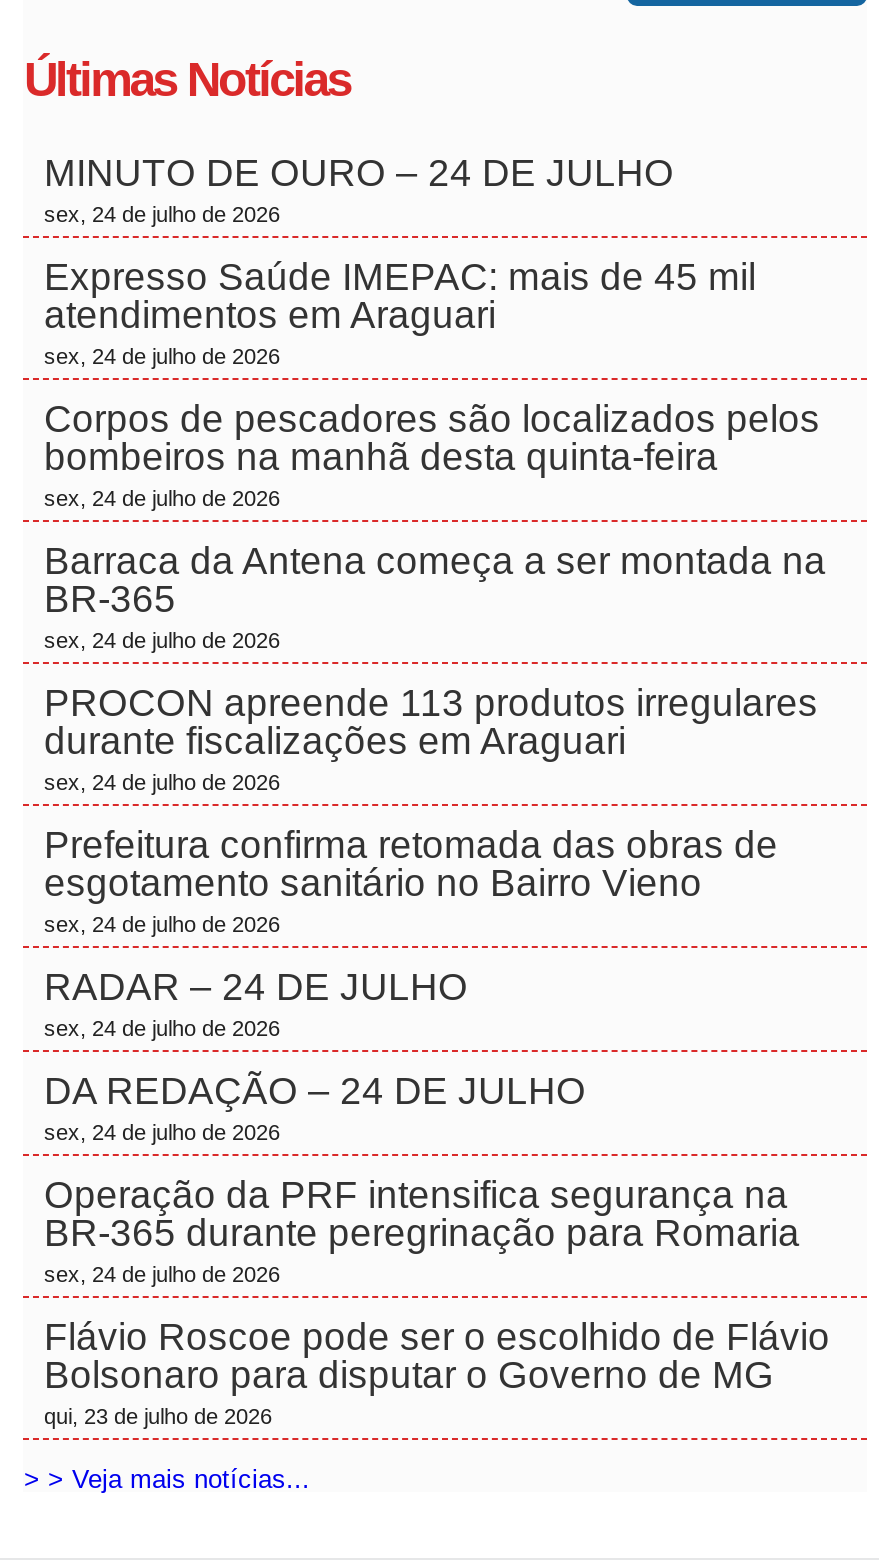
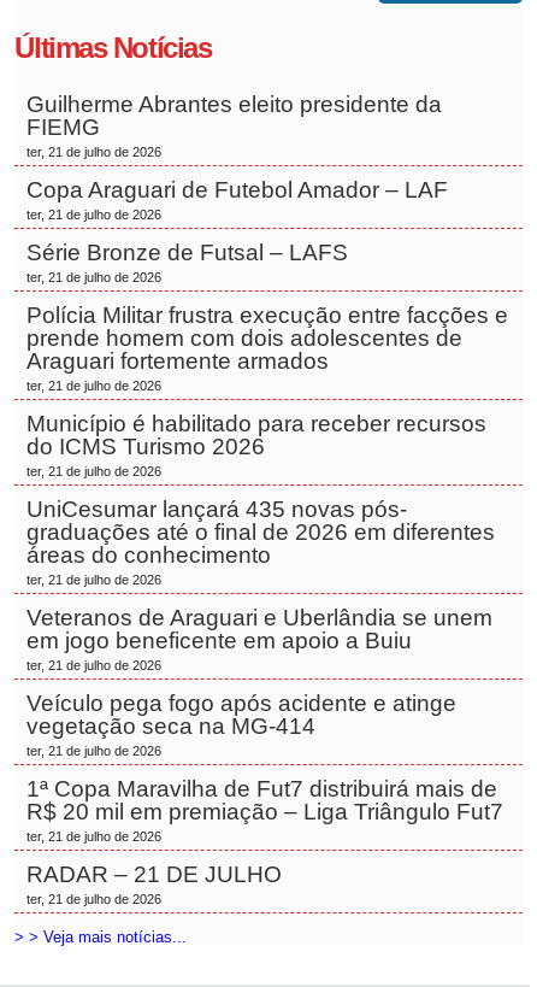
- MINUTO DE OURO – 24 DE JULHO
- sex, 24 de julho de 2026
+ Guilherme Abrantes eleito presidente da
+ FIEMG
+ ter, 21 de julho de 2026

- Expresso Saúde IMEPAC: mais de 45 mil
- atendimentos em Araguari
- sex, 24 de julho de 2026
+ Copa Araguari de Futebol Amador – LAF
+ ter, 21 de julho de 2026

- Corpos de pescadores são localizados pelos
- bombeiros na manhã desta quinta-feira
- sex, 24 de julho de 2026
+ Série Bronze de Futsal – LAFS
+ ter, 21 de julho de 2026

- Barraca da Antena começa a ser montada na
- BR-365
- sex, 24 de julho de 2026
+ Polícia Militar frustra execução entre facções e
+ prende homem com dois adolescentes de
+ Araguari fortemente armados
+ ter, 21 de julho de 2026

- PROCON apreende 113 produtos irregulares
- durante fiscalizações em Araguari
- sex, 24 de julho de 2026
+ Município é habilitado para receber recursos
+ do ICMS Turismo 2026
+ ter, 21 de julho de 2026

- Prefeitura confirma retomada das obras de
- esgotamento sanitário no Bairro Vieno
- sex, 24 de julho de 2026
+ UniCesumar lançará 435 novas pós-
+ graduações até o final de 2026 em diferentes
+ áreas do conhecimento
+ ter, 21 de julho de 2026

- RADAR – 24 DE JULHO
- sex, 24 de julho de 2026
+ Veteranos de Araguari e Uberlândia se unem
+ em jogo beneficente em apoio a Buiu
+ ter, 21 de julho de 2026

- DA REDAÇÃO – 24 DE JULHO
- sex, 24 de julho de 2026
+ Veículo pega fogo após acidente e atinge
+ vegetação seca na MG-414
+ ter, 21 de julho de 2026

- Operação da PRF intensifica segurança na
- BR-365 durante peregrinação para Romaria
- sex, 24 de julho de 2026
+ 1ª Copa Maravilha de Fut7 distribuirá mais de
+ R$ 20 mil em premiação – Liga Triângulo Fut7
+ ter, 21 de julho de 2026

- Flávio Roscoe pode ser o escolhido de Flávio
- Bolsonaro para disputar o Governo de MG
- qui, 23 de julho de 2026
+ RADAR – 21 DE JULHO
+ ter, 21 de julho de 2026
